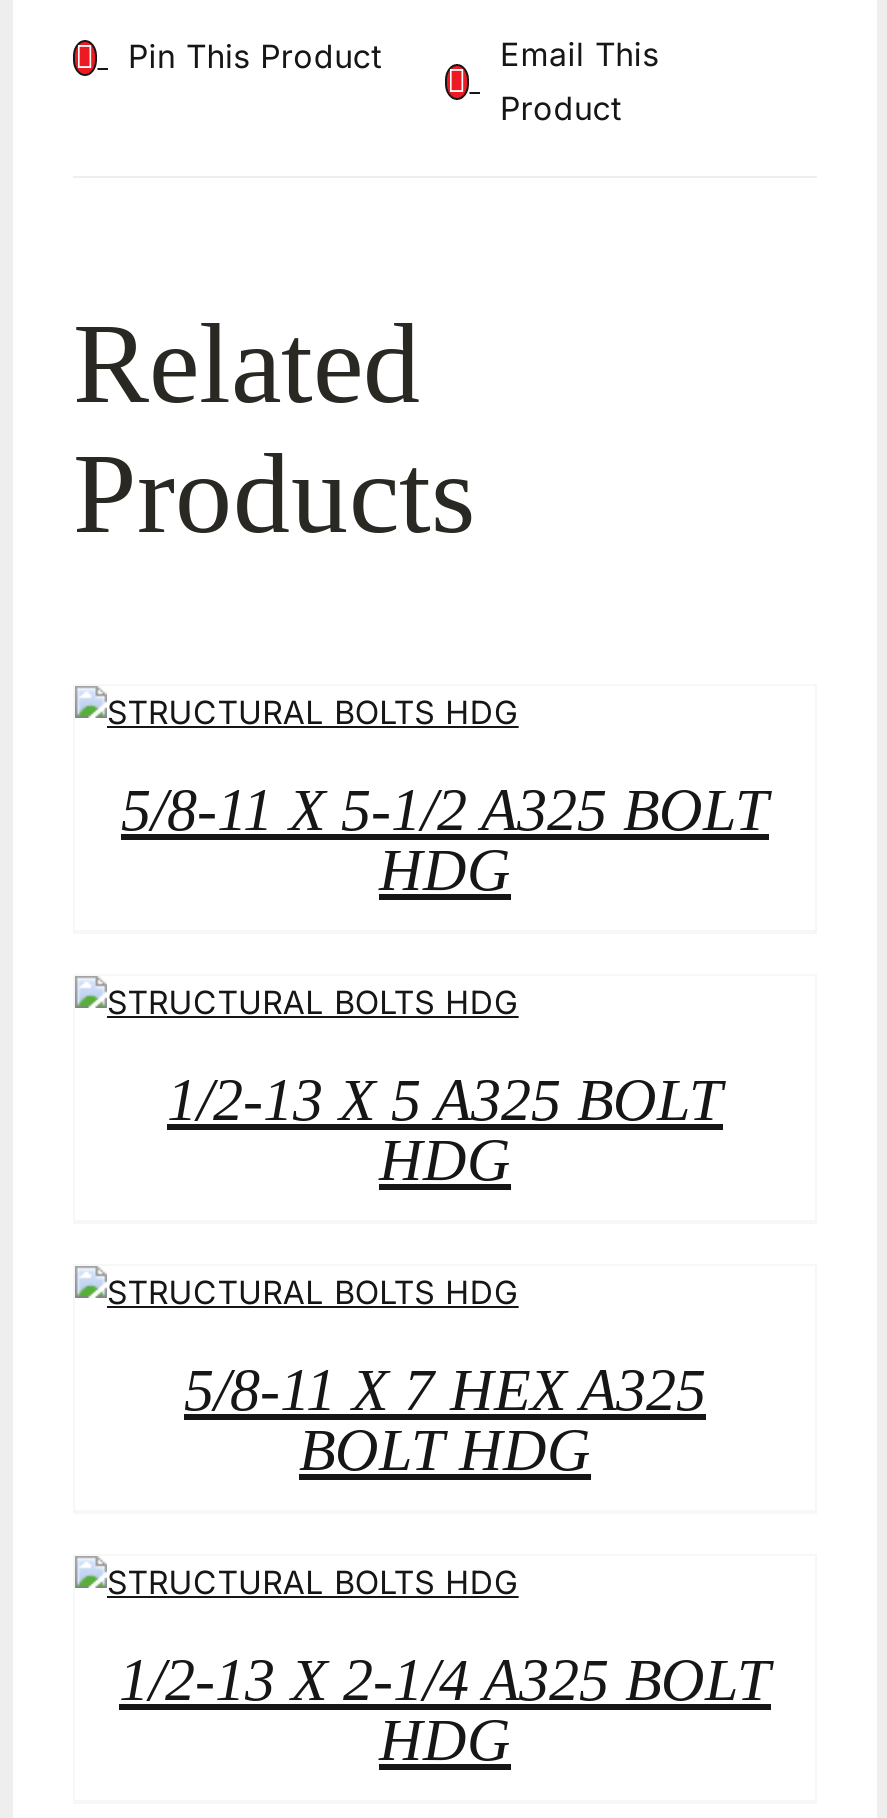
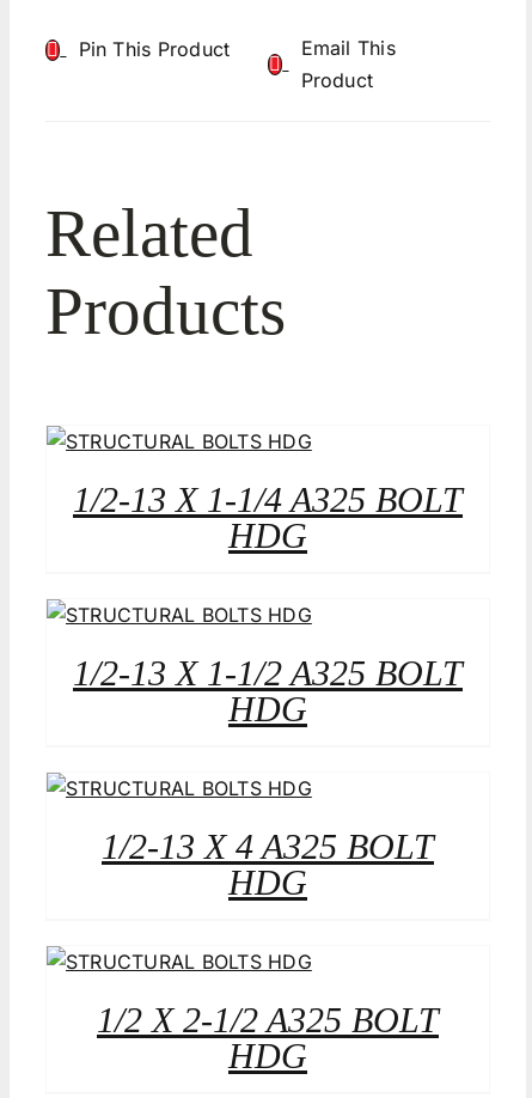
- 5/8-11 X 5-1/2 A325 BOLT
+ 1/2-13 X 1-1/4 A325 BOLT

- 1/2-13 X 5 A325 BOLT
+ 1/2-13 X 1-1/2 A325 BOLT

- 5/8-11 X 7 HEX A325
- BOLT HDG
+ 1/2-13 X 4 A325 BOLT
+ HDG

- 1/2-13 X 2-1/4 A325 BOLT
+ 1/2 X 2-1/2 A325 BOLT
